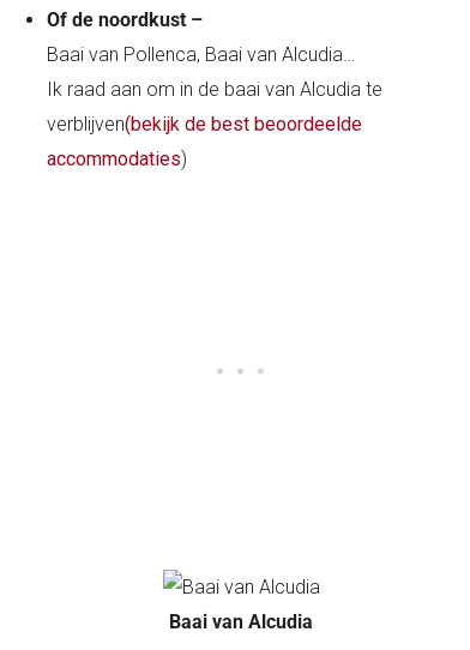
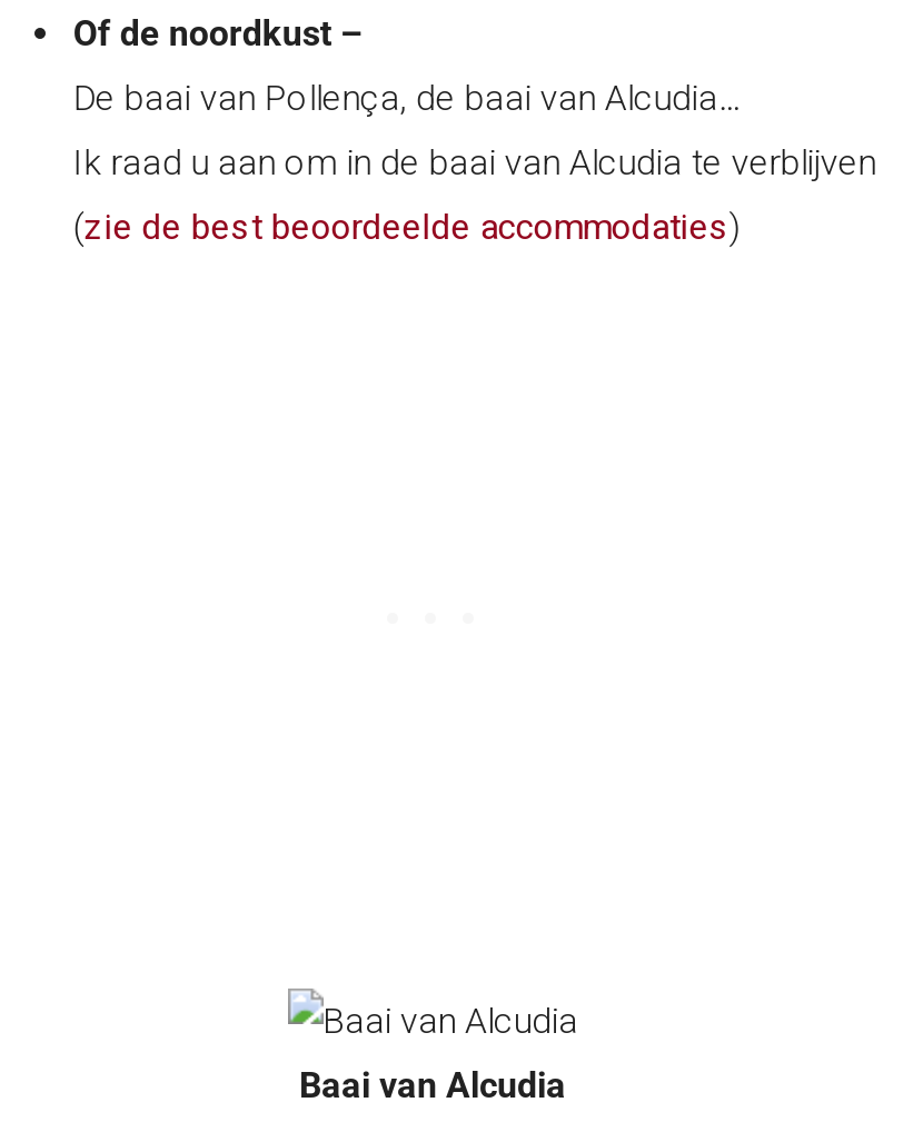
- Baai van Pollenca, Baai van Alcudia…
- Ik raad aan om in de baai van Alcudia te
- verblijven(bekijk de best beoordeelde
- accommodaties)
+ De baai van Pollença, de baai van Alcudia…
+ Ik raad u aan om in de baai van Alcudia te verblijven
+ (zie de best beoordeelde accommodaties)
